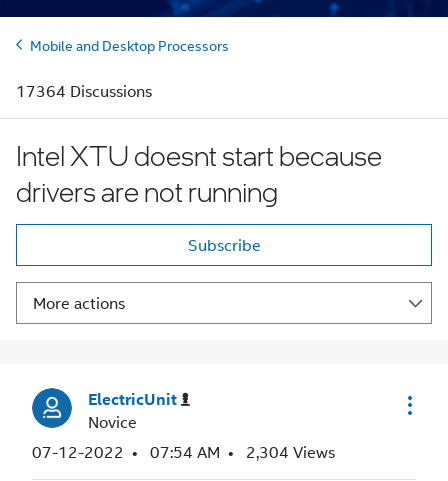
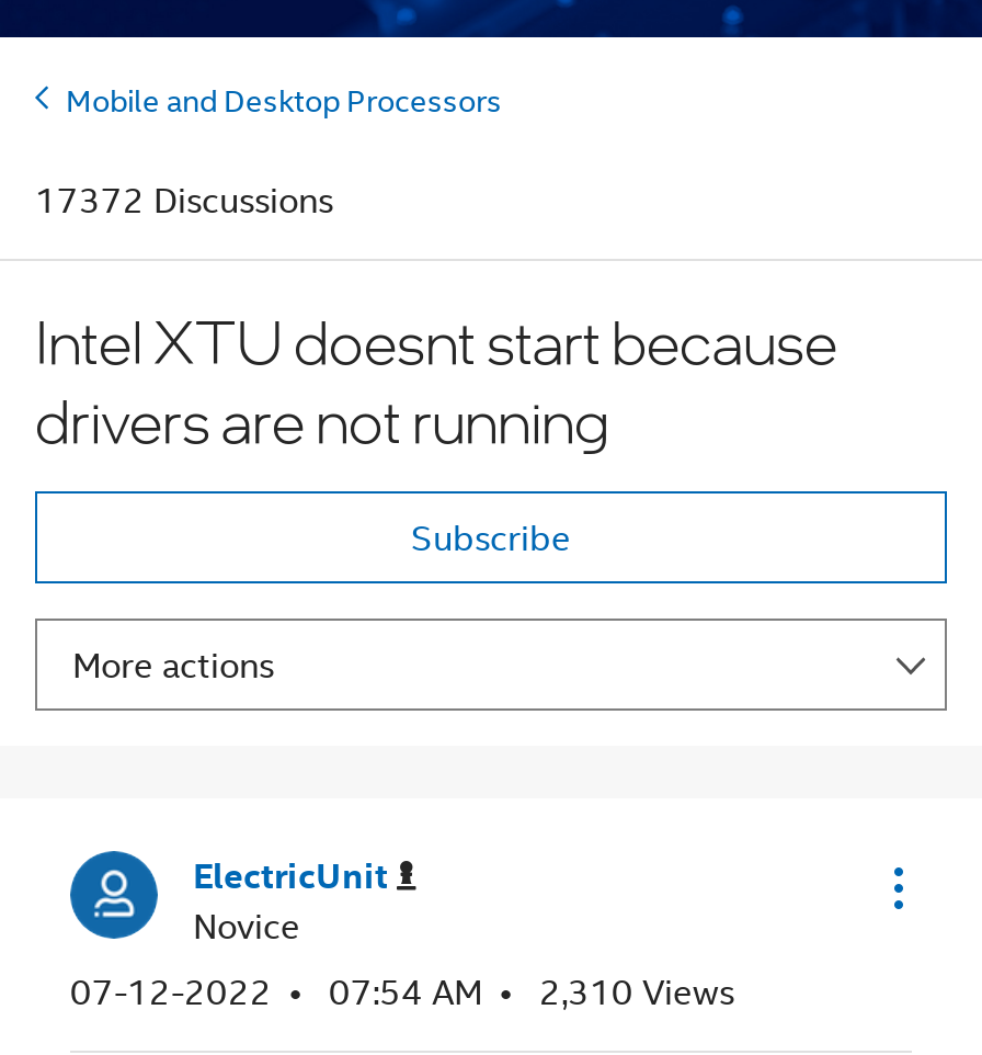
- 17364 Discussions
+ 17372 Discussions

- 07-12-2022 07:54 AM 2,304 Views
+ 07-12-2022 07:54 AM 2,310 Views
